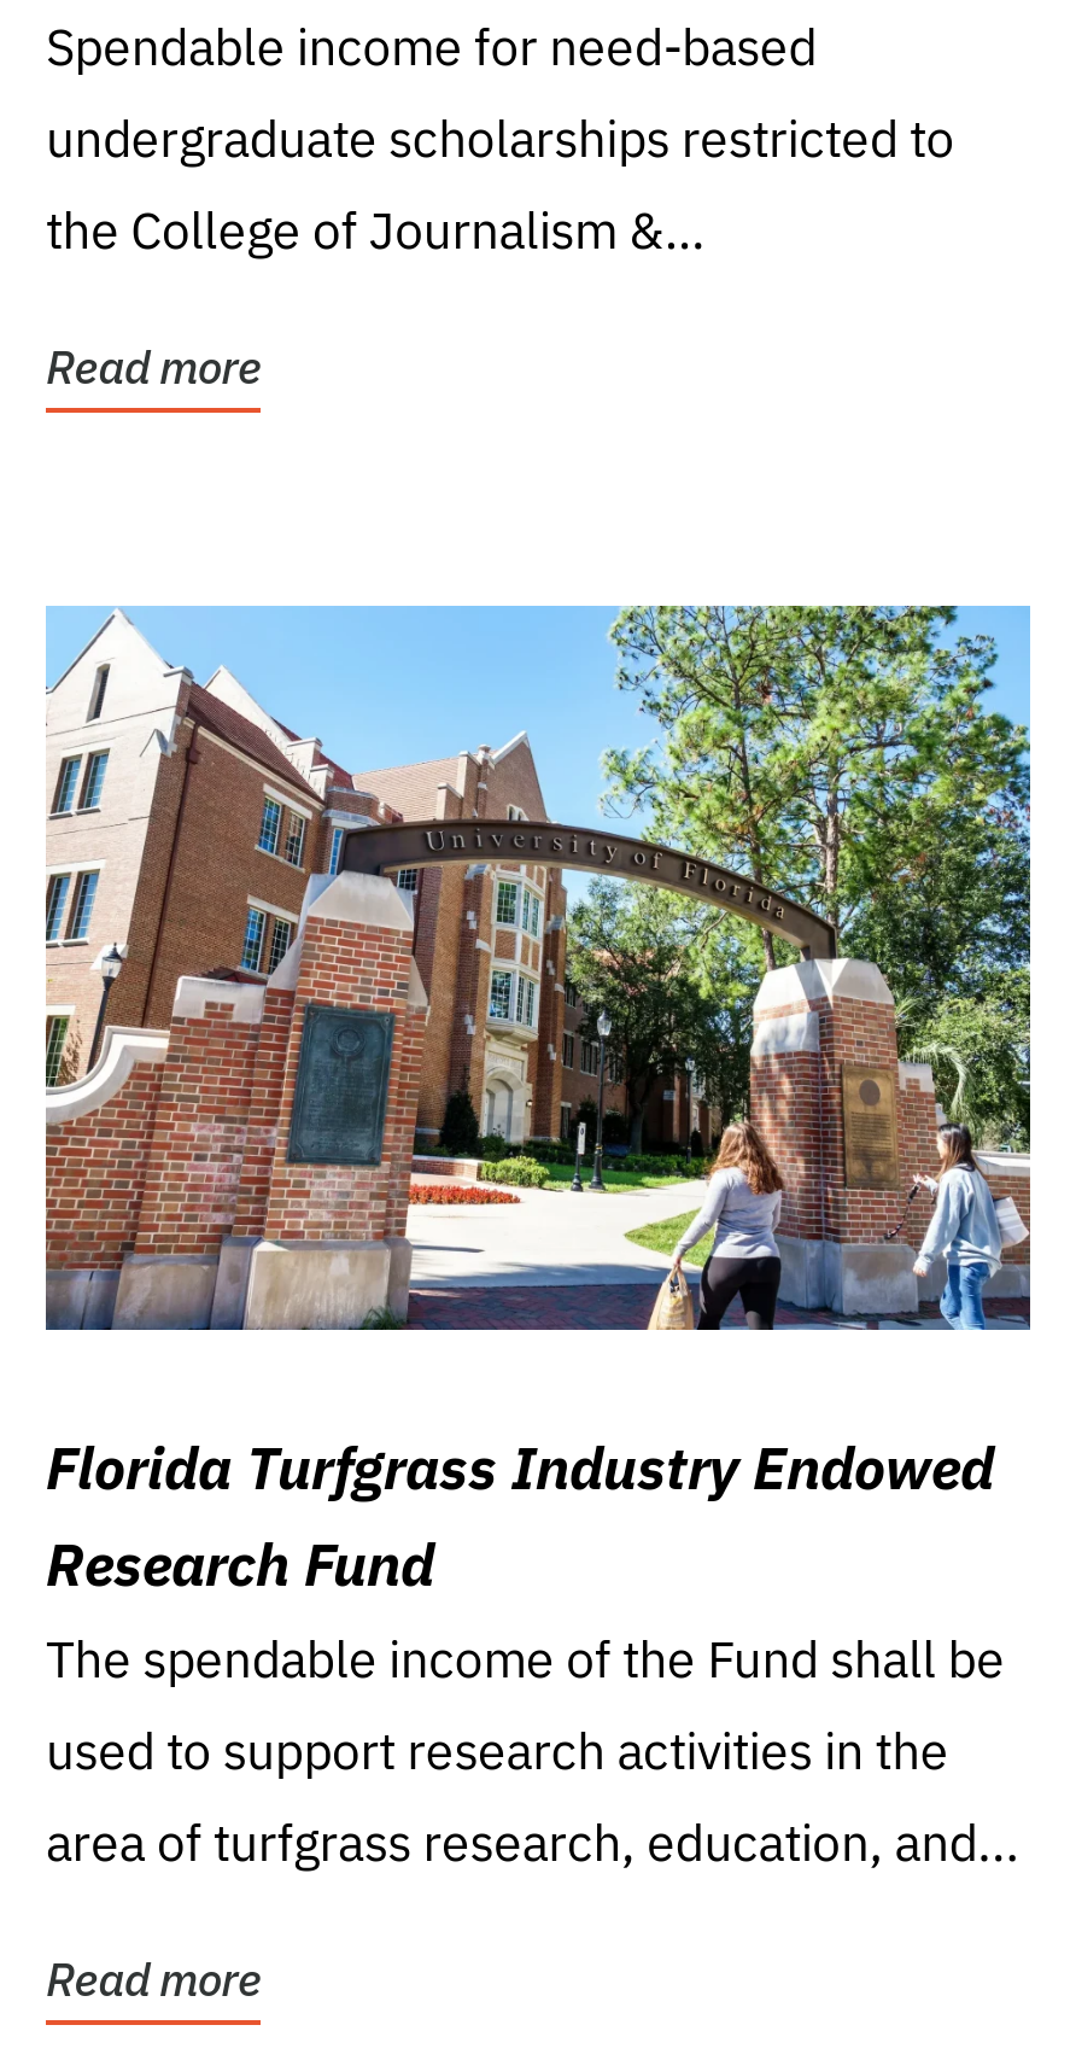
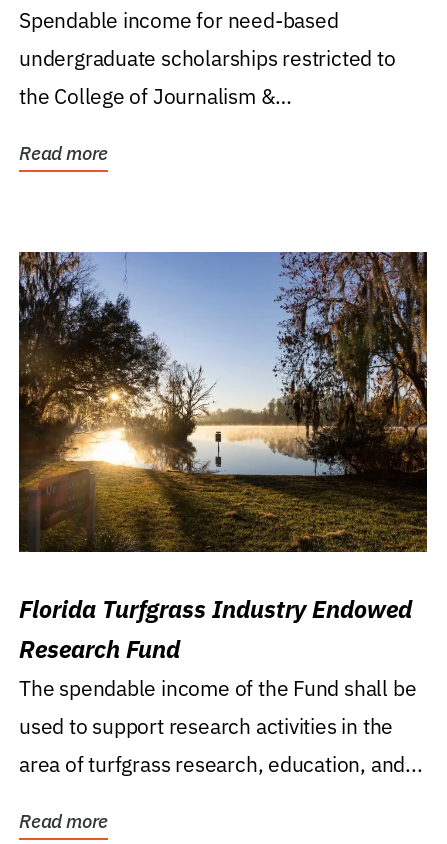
- [image]
+ [image]
